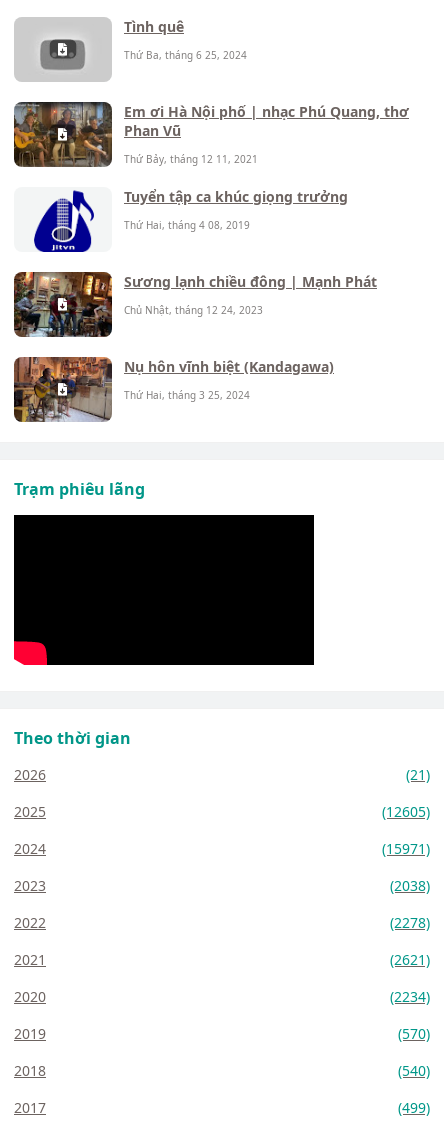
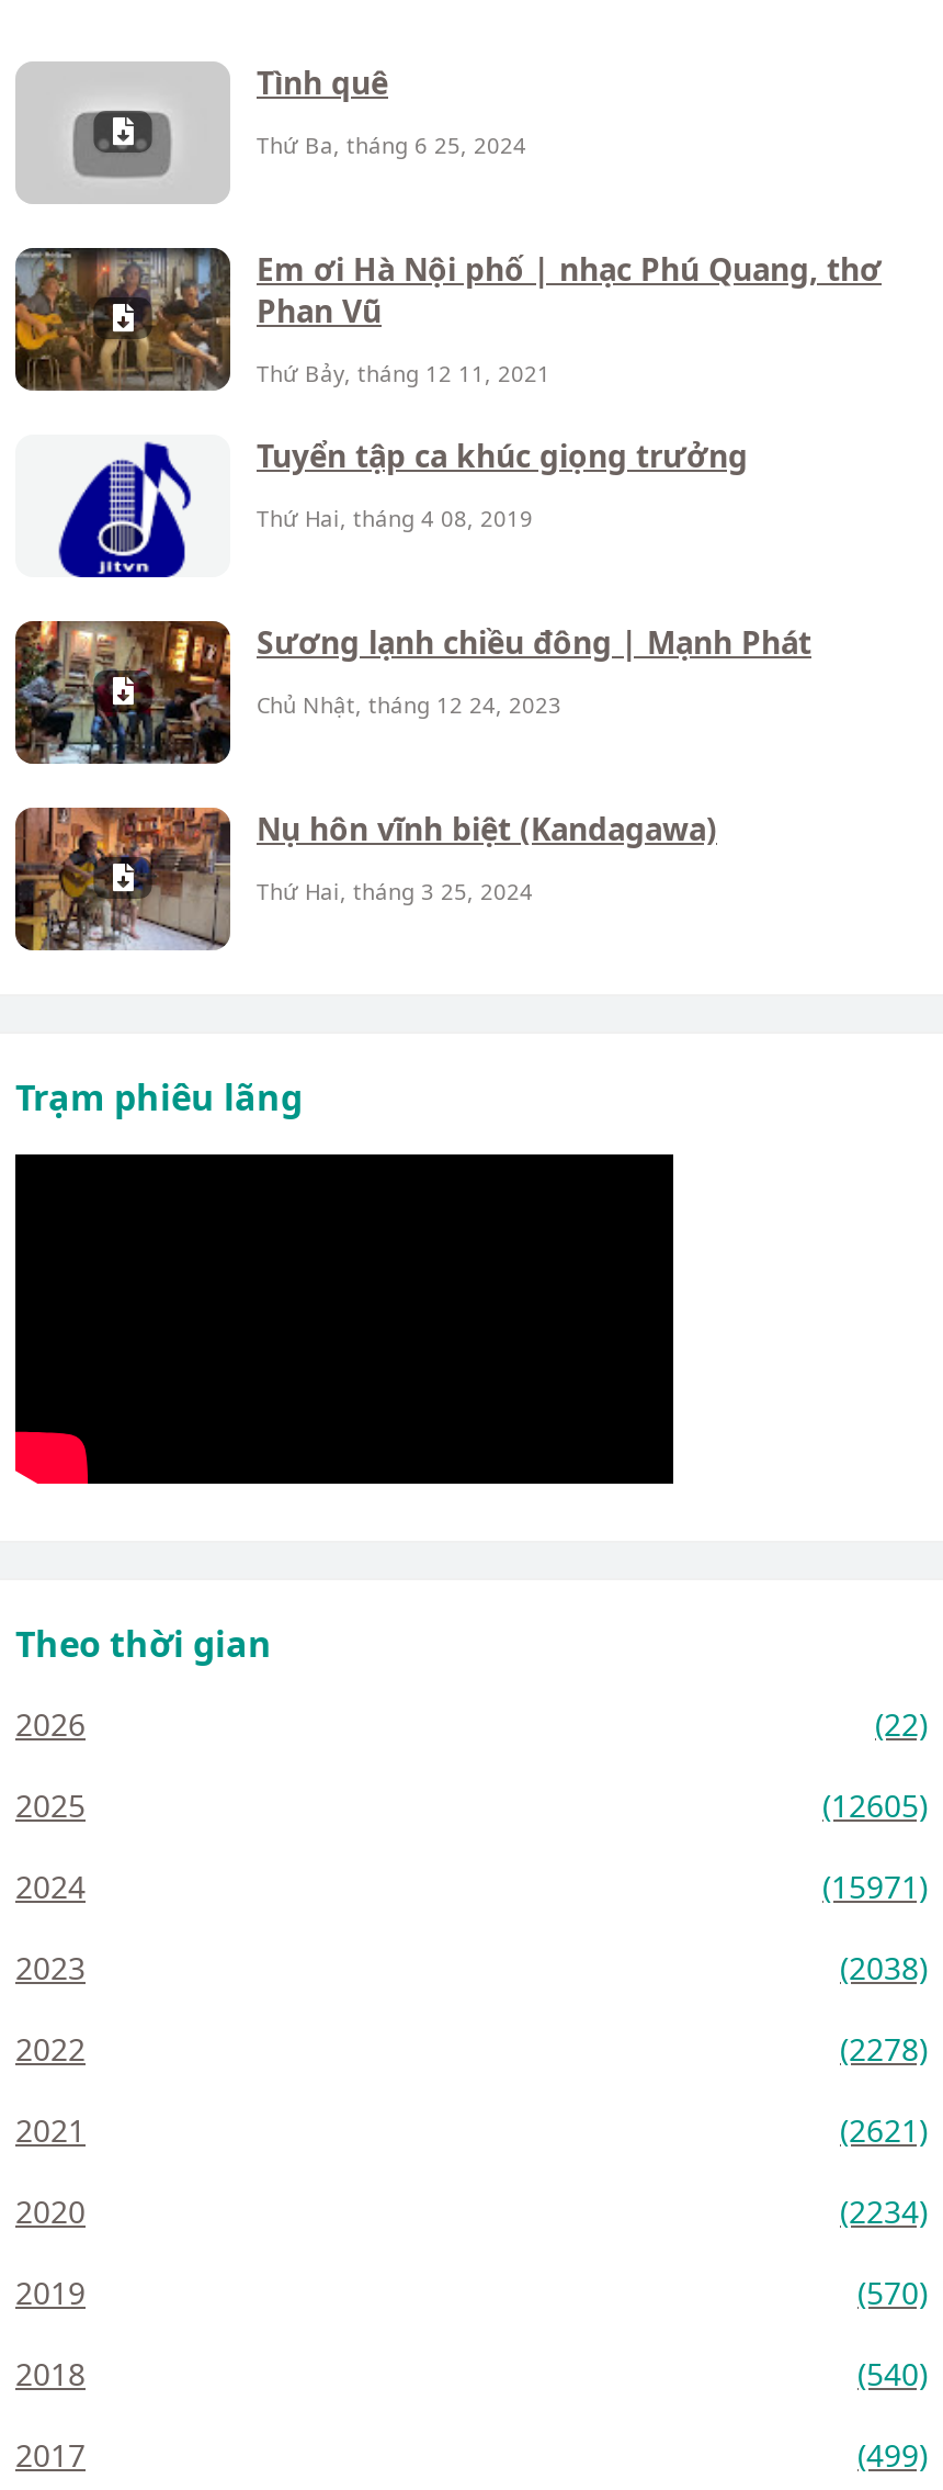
- (21)
+ (22)
